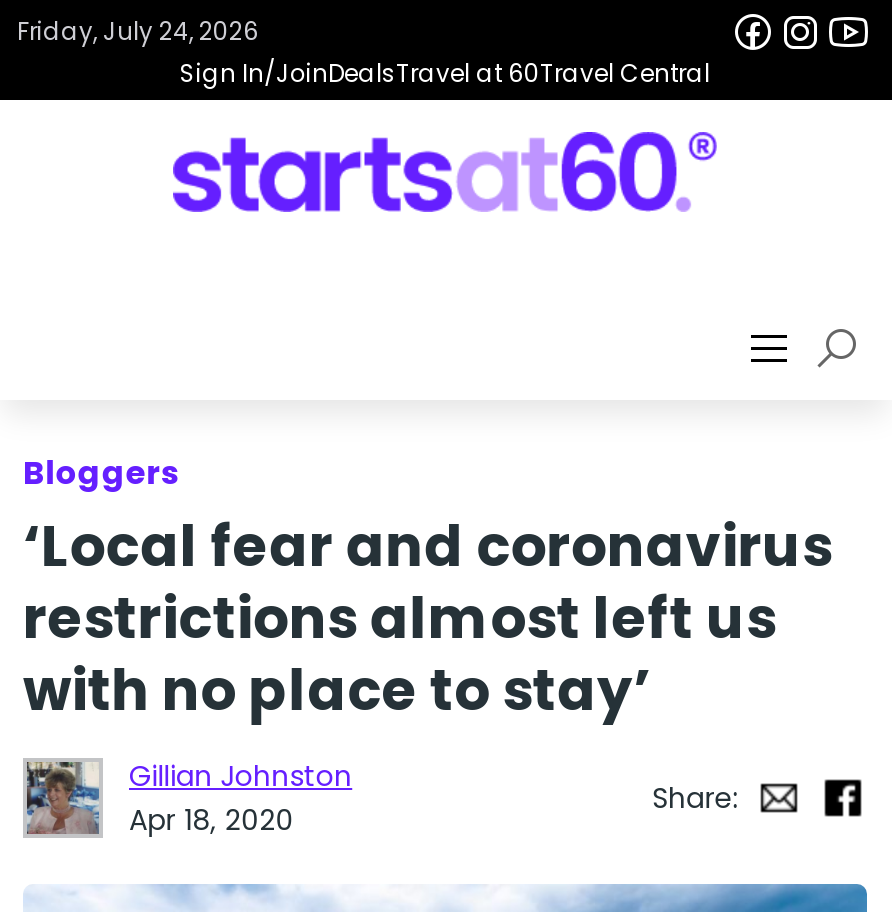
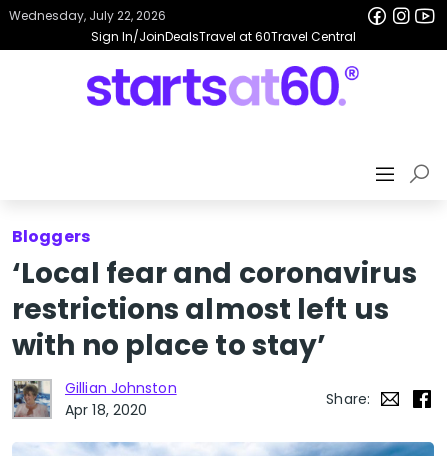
- Friday, July 24, 2026
+ Wednesday, July 22, 2026
